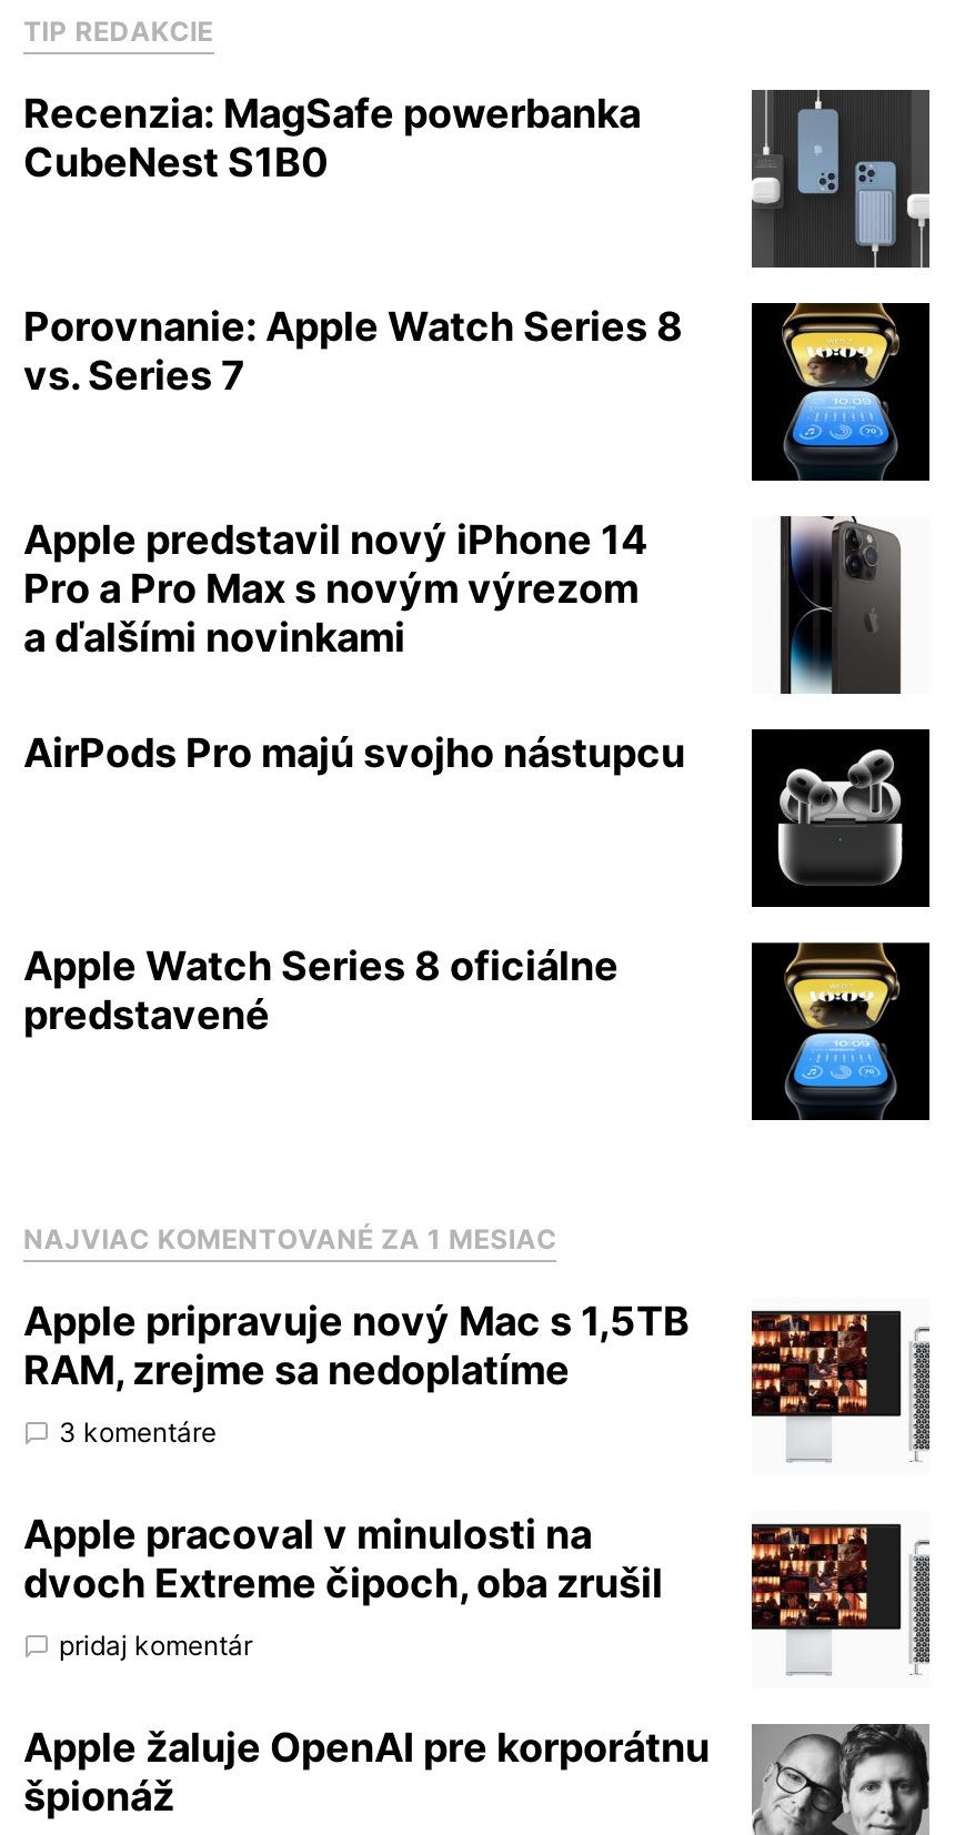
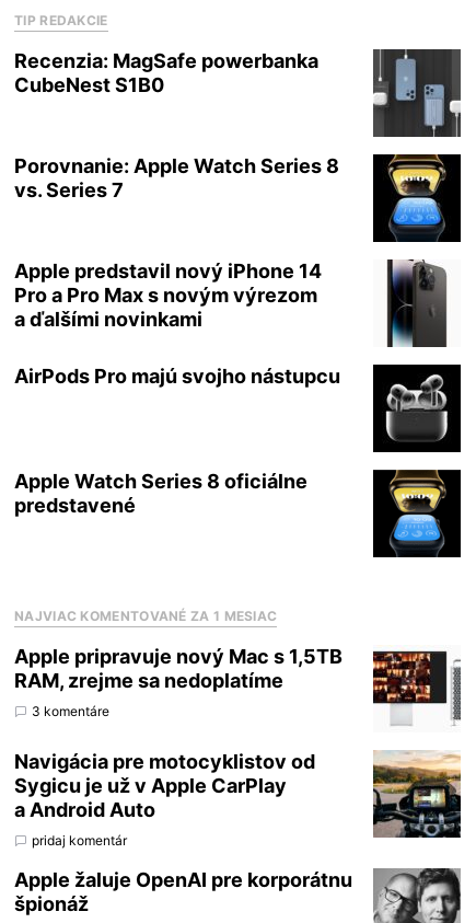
- Apple pracoval v minulosti na
- dvoch Extreme čipoch, oba zrušil
+ Navigácia pre motocyklistov od
+ Sygicu je už v Apple CarPlay
+ a Android Auto

- [image]
+ [image]
